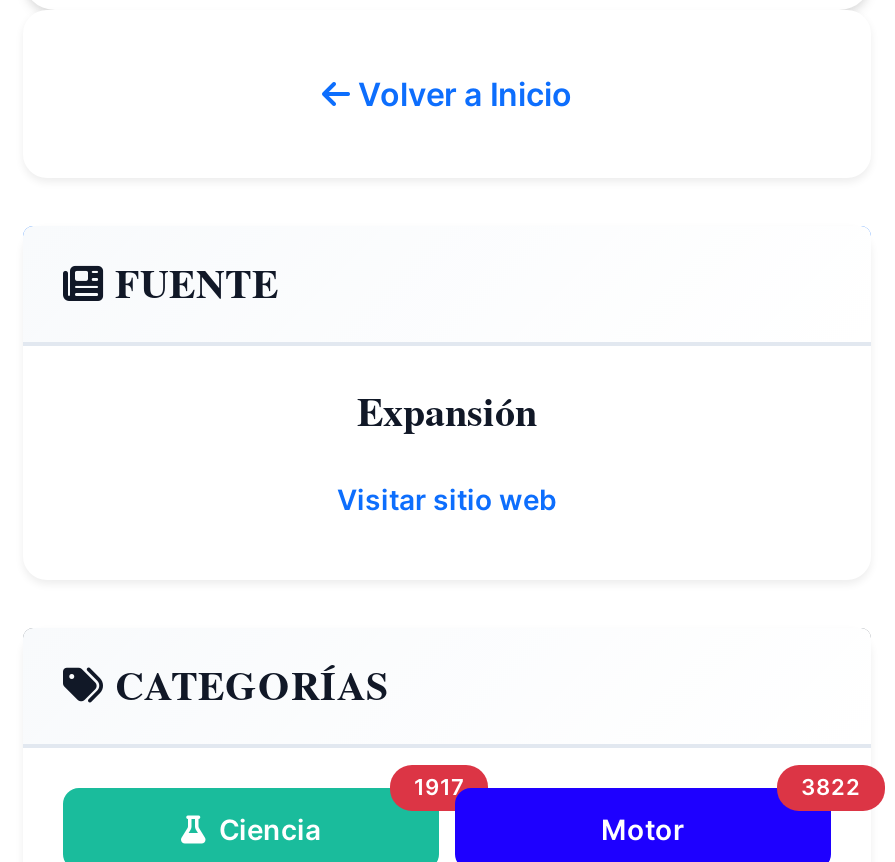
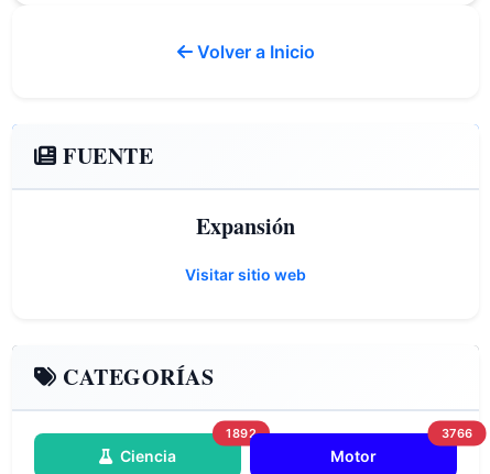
- 1917
+ 1892

- 3822
+ 3766
